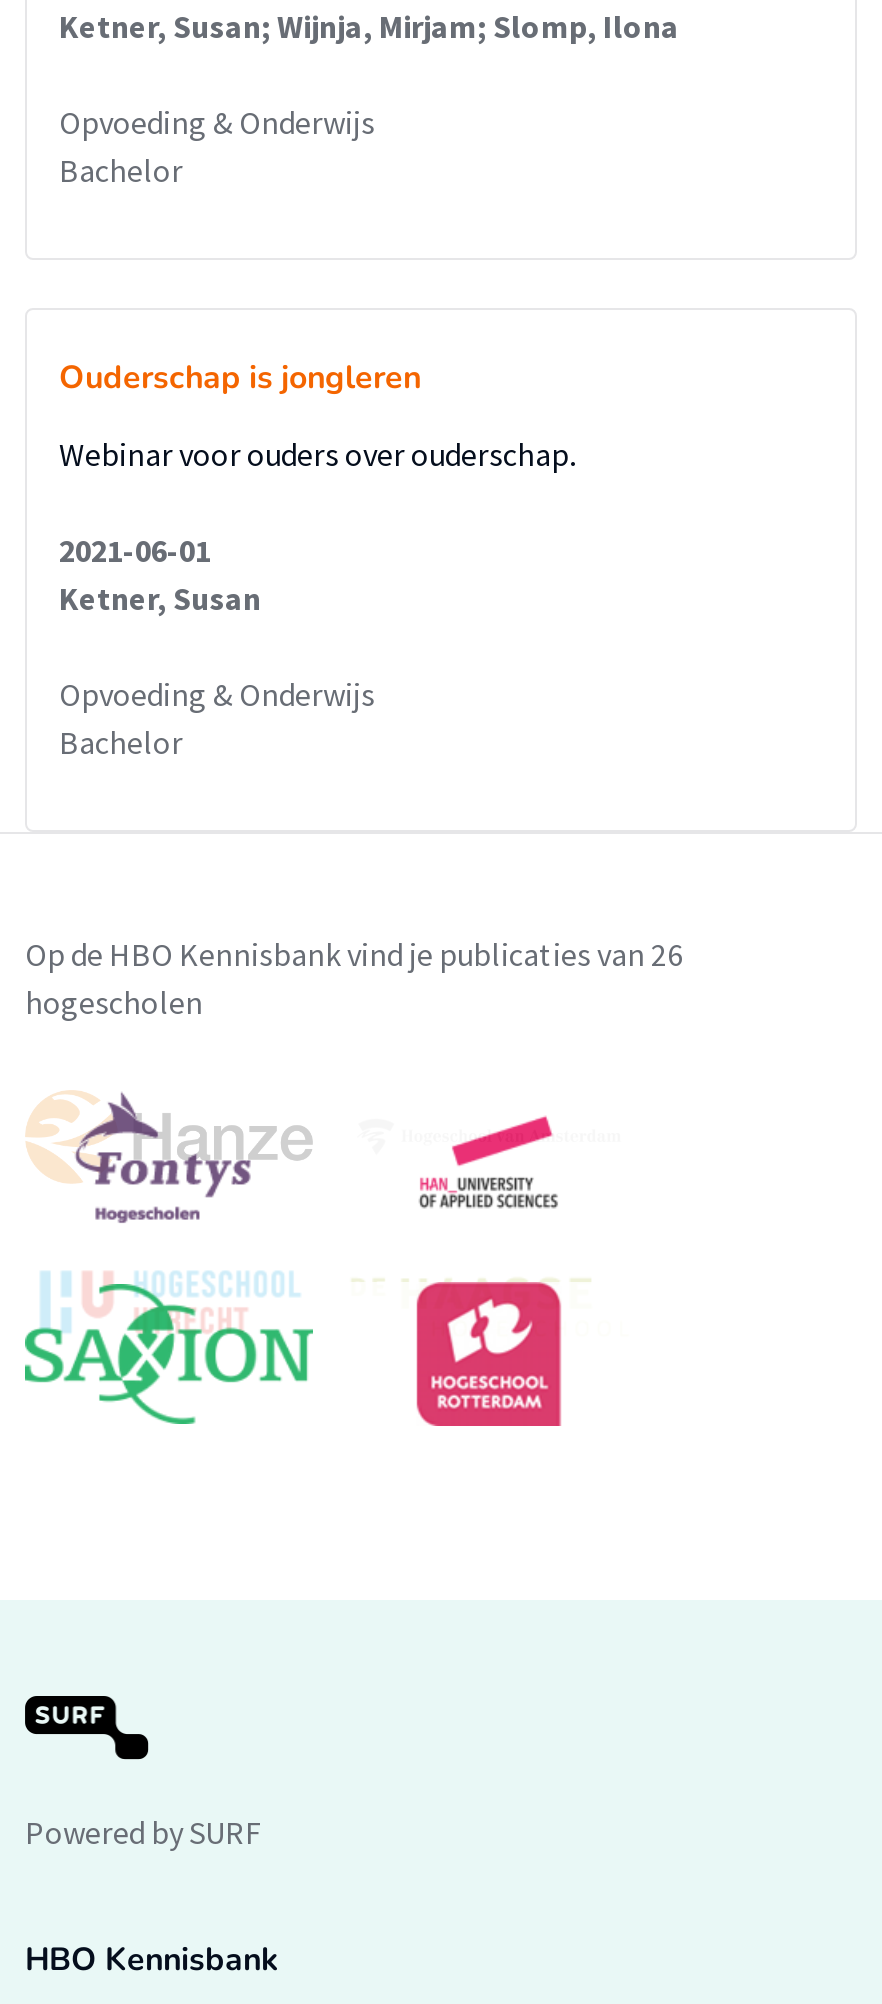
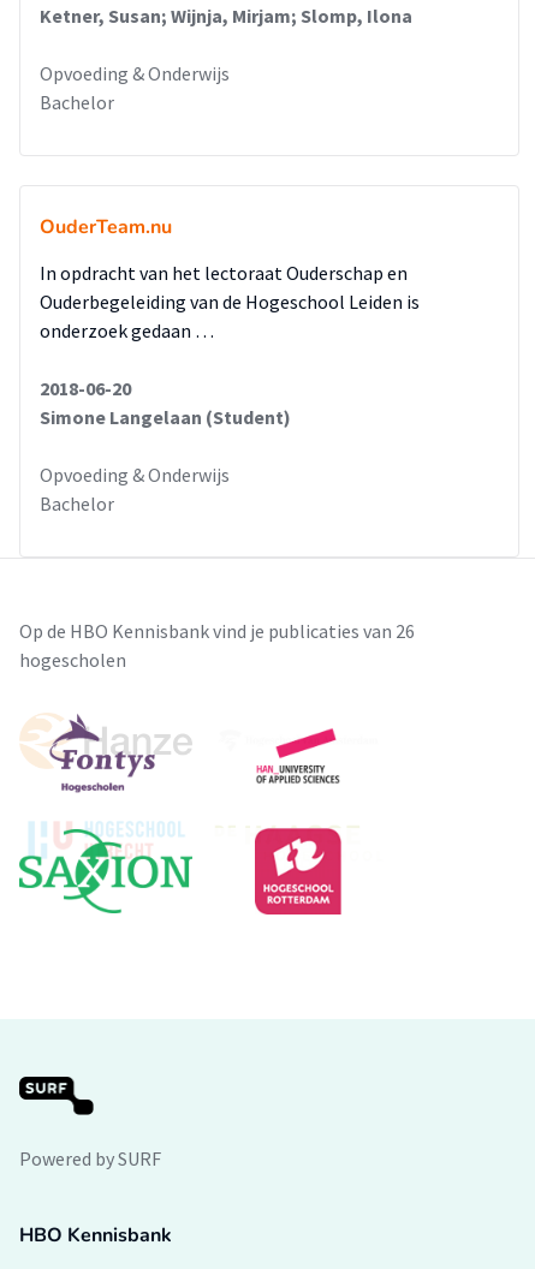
- Ouderschap is jongleren
+ OuderTeam.nu

- Webinar voor ouders over ouderschap.
+ In opdracht van het lectoraat Ouderschap en
+ Ouderbegeleiding van de Hogeschool Leiden is
+ onderzoek gedaan …

- 2021-06-01
- Ketner, Susan
+ 2018-06-20
+ Simone Langelaan (Student)
